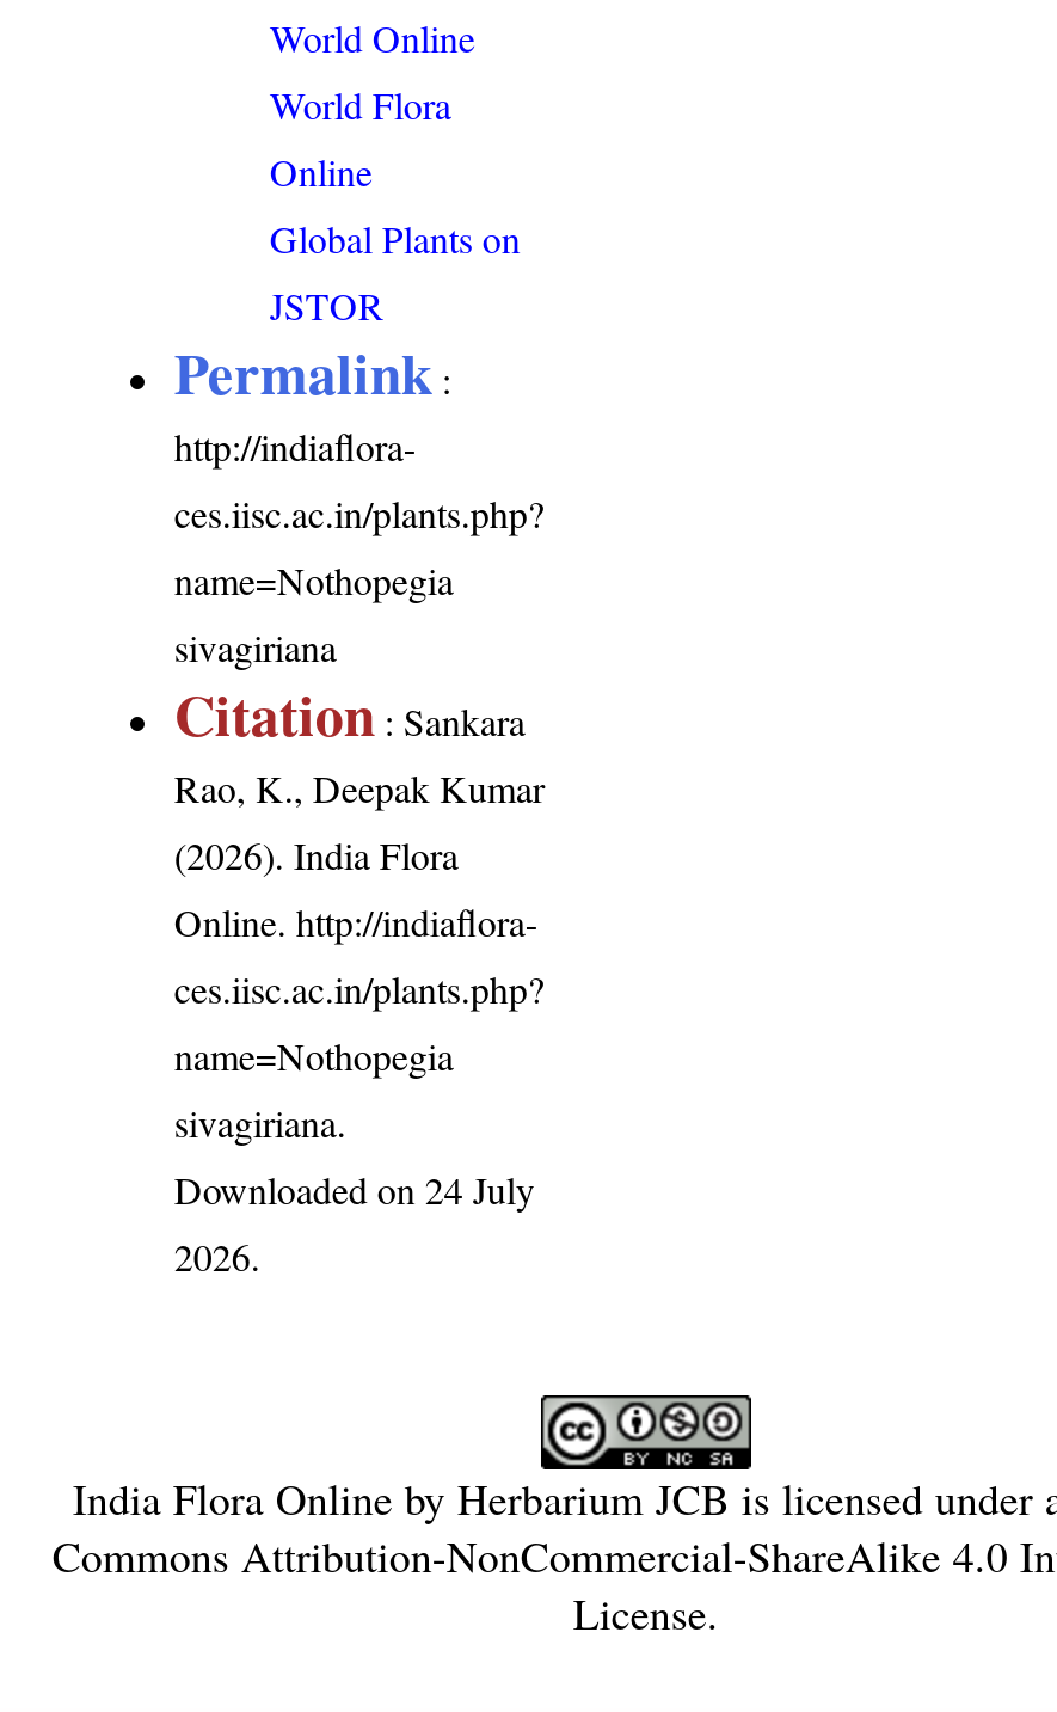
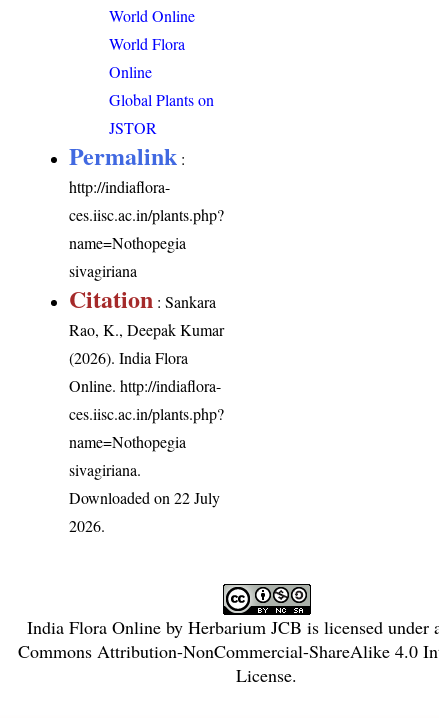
- Downloaded on 24 July
+ Downloaded on 22 July
